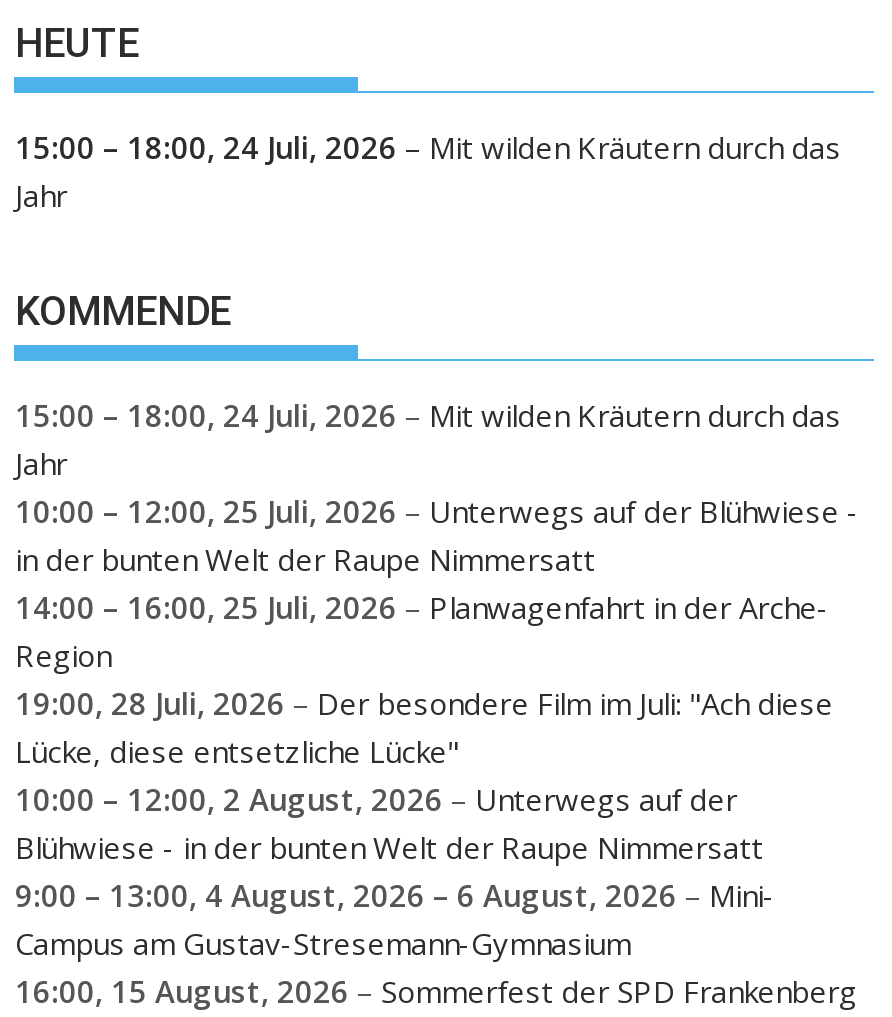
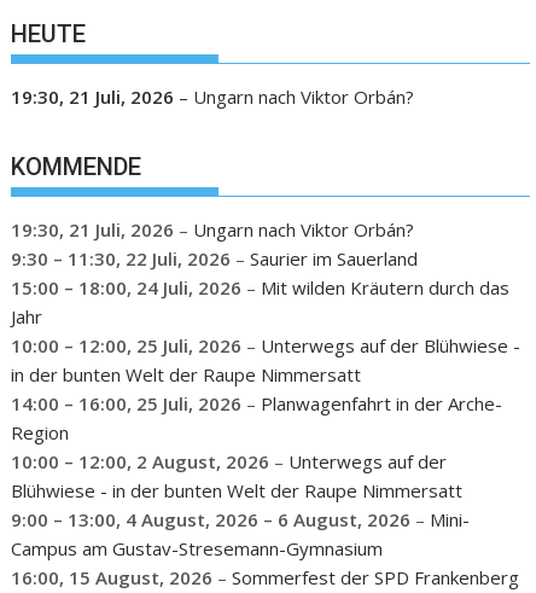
- 15:00 – 18:00, 24 Juli, 2026 – Mit wilden Kräutern durch das
- Jahr
+ 19:30, 21 Juli, 2026 – Ungarn nach Viktor Orbán?

+ 19:30, 21 Juli, 2026 – Ungarn nach Viktor Orbán?
+ 9:30 – 11:30, 22 Juli, 2026 – Saurier im Sauerland

moved down: 15:00 – 18:00, 24 Juli, 2026 – Mit wilden Kräutern durch das | Jahr | 10:00 – 12:00, 25 Juli, 2026 – Unterwegs auf der Blühwiese - | in der bunten Welt der Raupe Nimmersatt | 14:00 – 16:00, 25 Juli, 2026 – Planwagenfahrt in der Arche- | Region

- 19:00, 28 Juli, 2026 – Der besondere Film im Juli: "Ach diese
- Lücke, diese entsetzliche Lücke"
